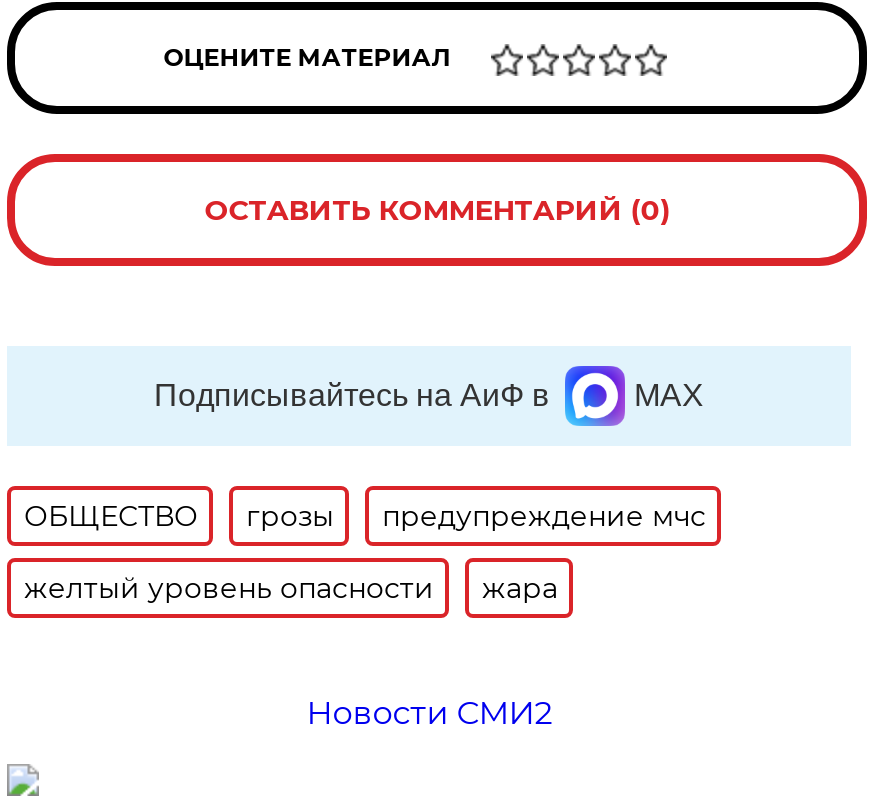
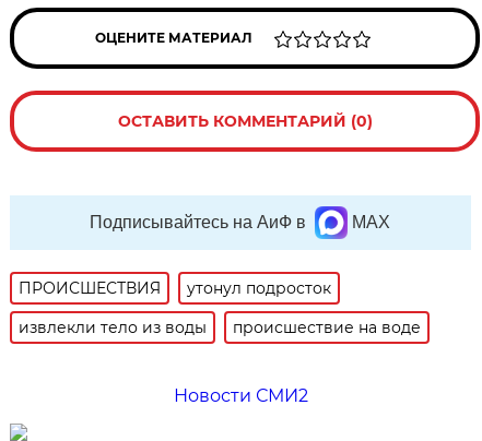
- ОБЩЕСТВО
- грозы
- предупреждение мчс
+ ПРОИСШЕСТВИЯ
+ утонул подросток

- желтый уровень опасности
- жара
+ извлекли тело из воды
+ происшествие на воде
